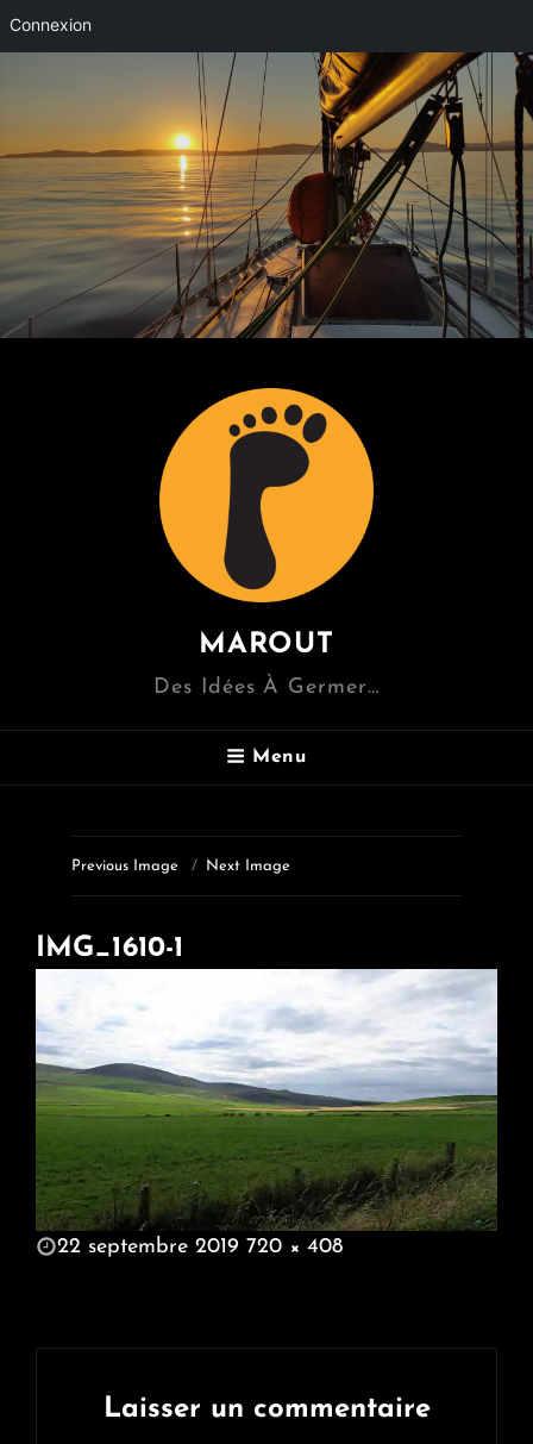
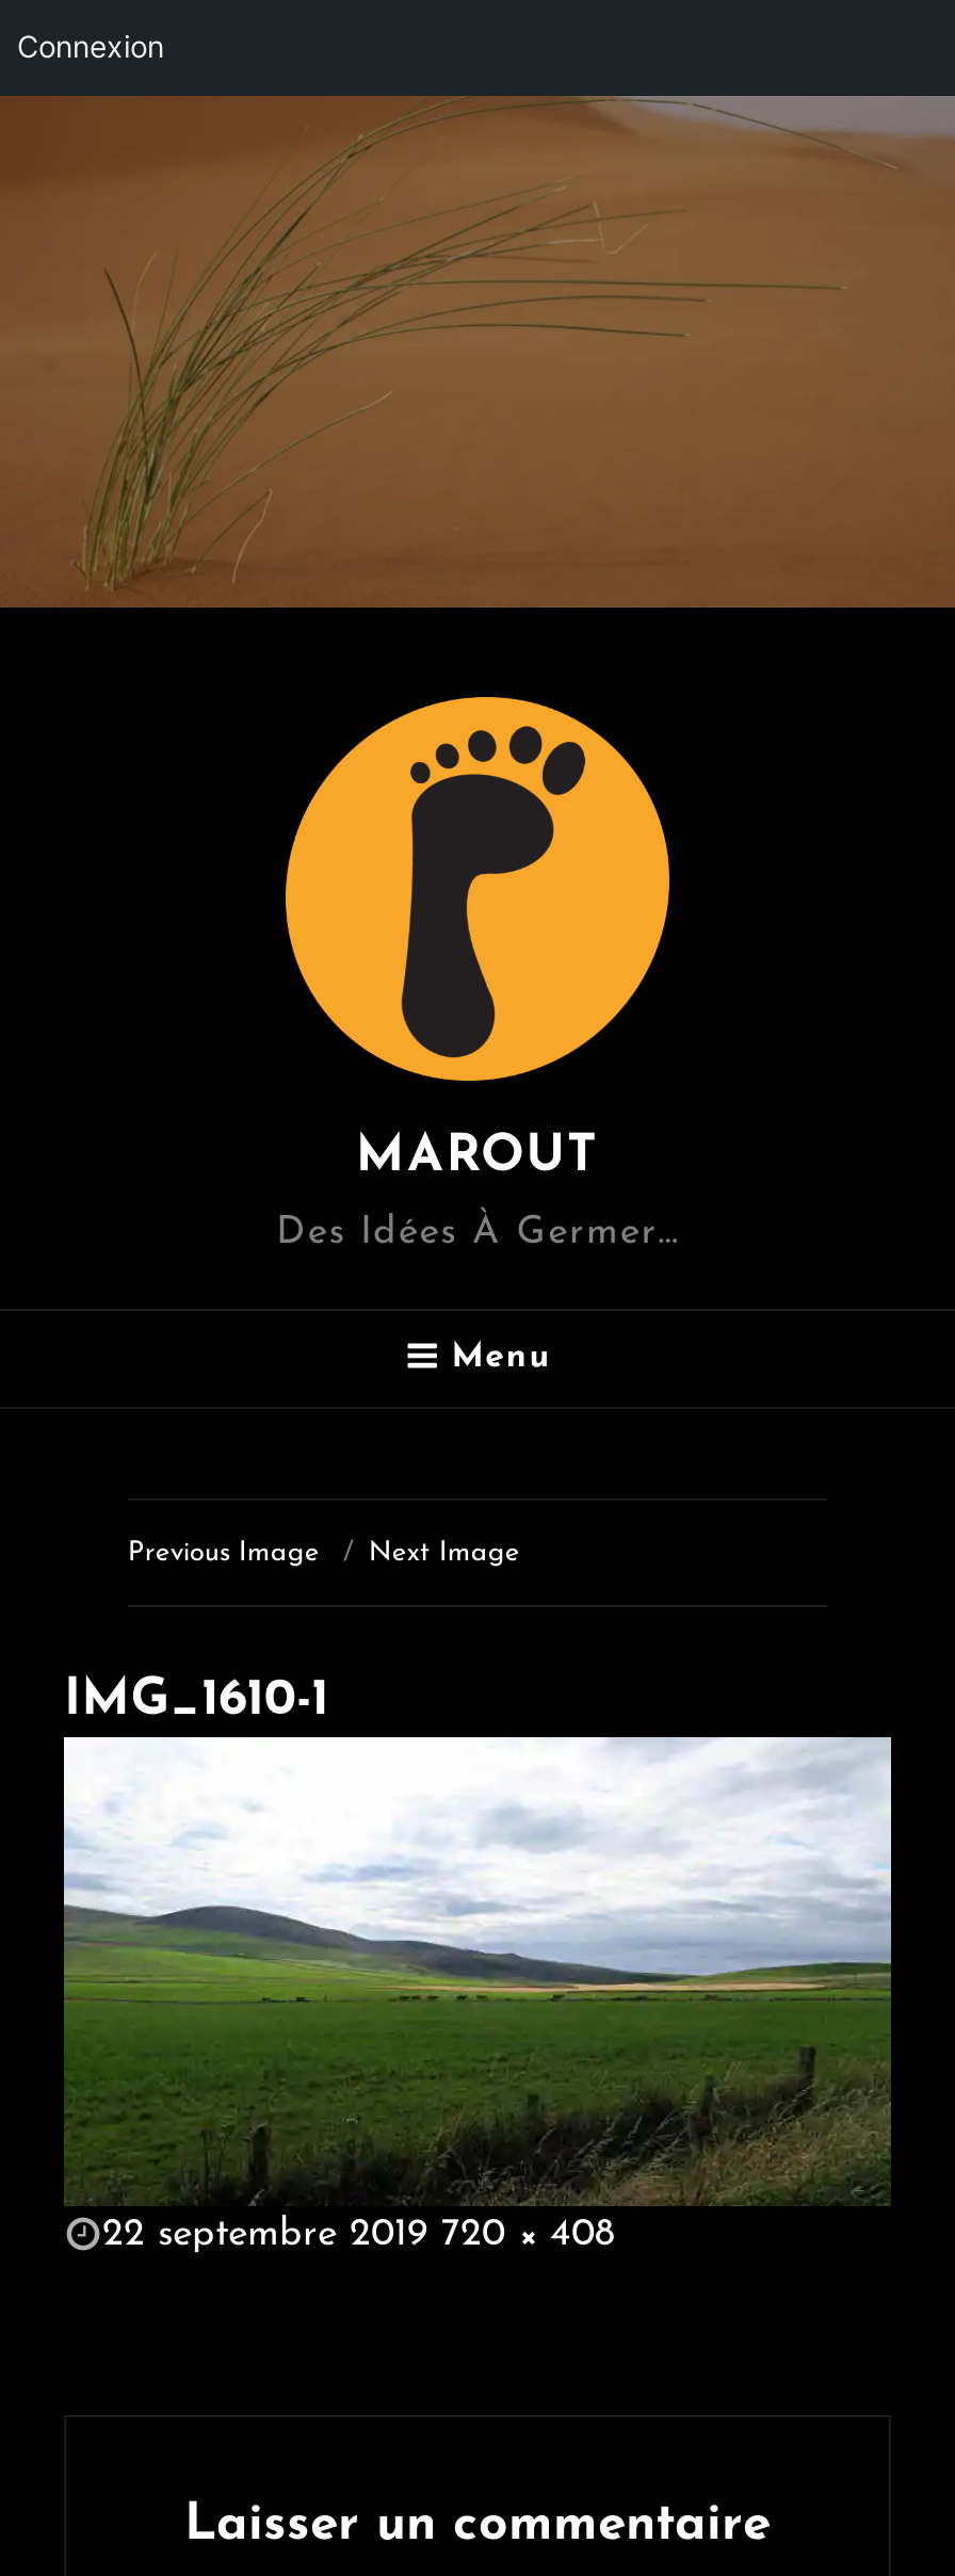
- [image]
+ [image]
